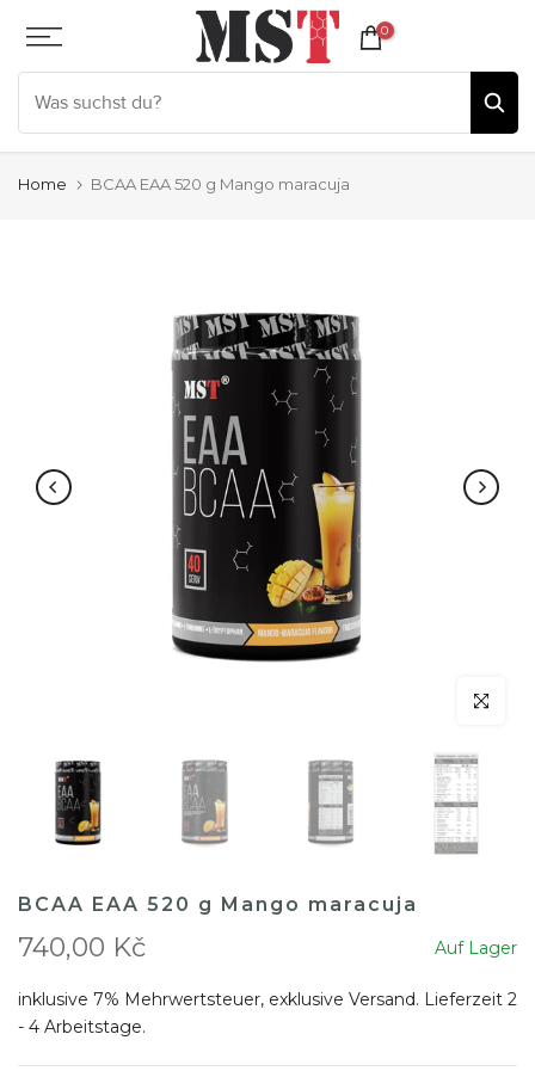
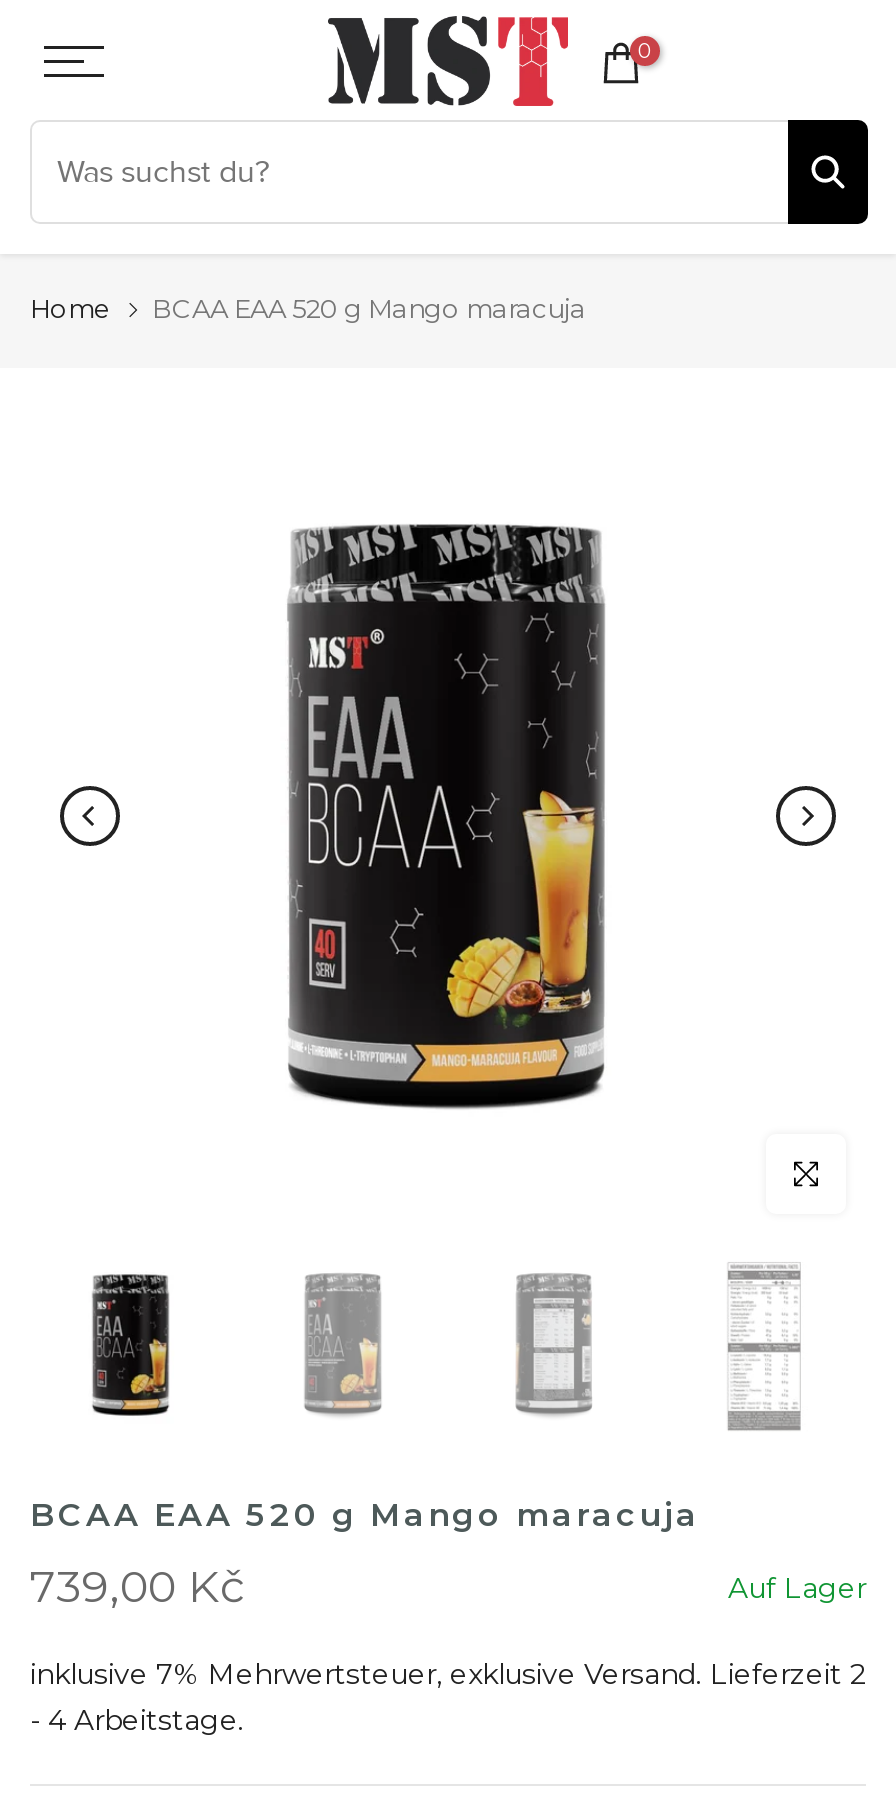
- 740,00 Kč
+ 739,00 Kč
